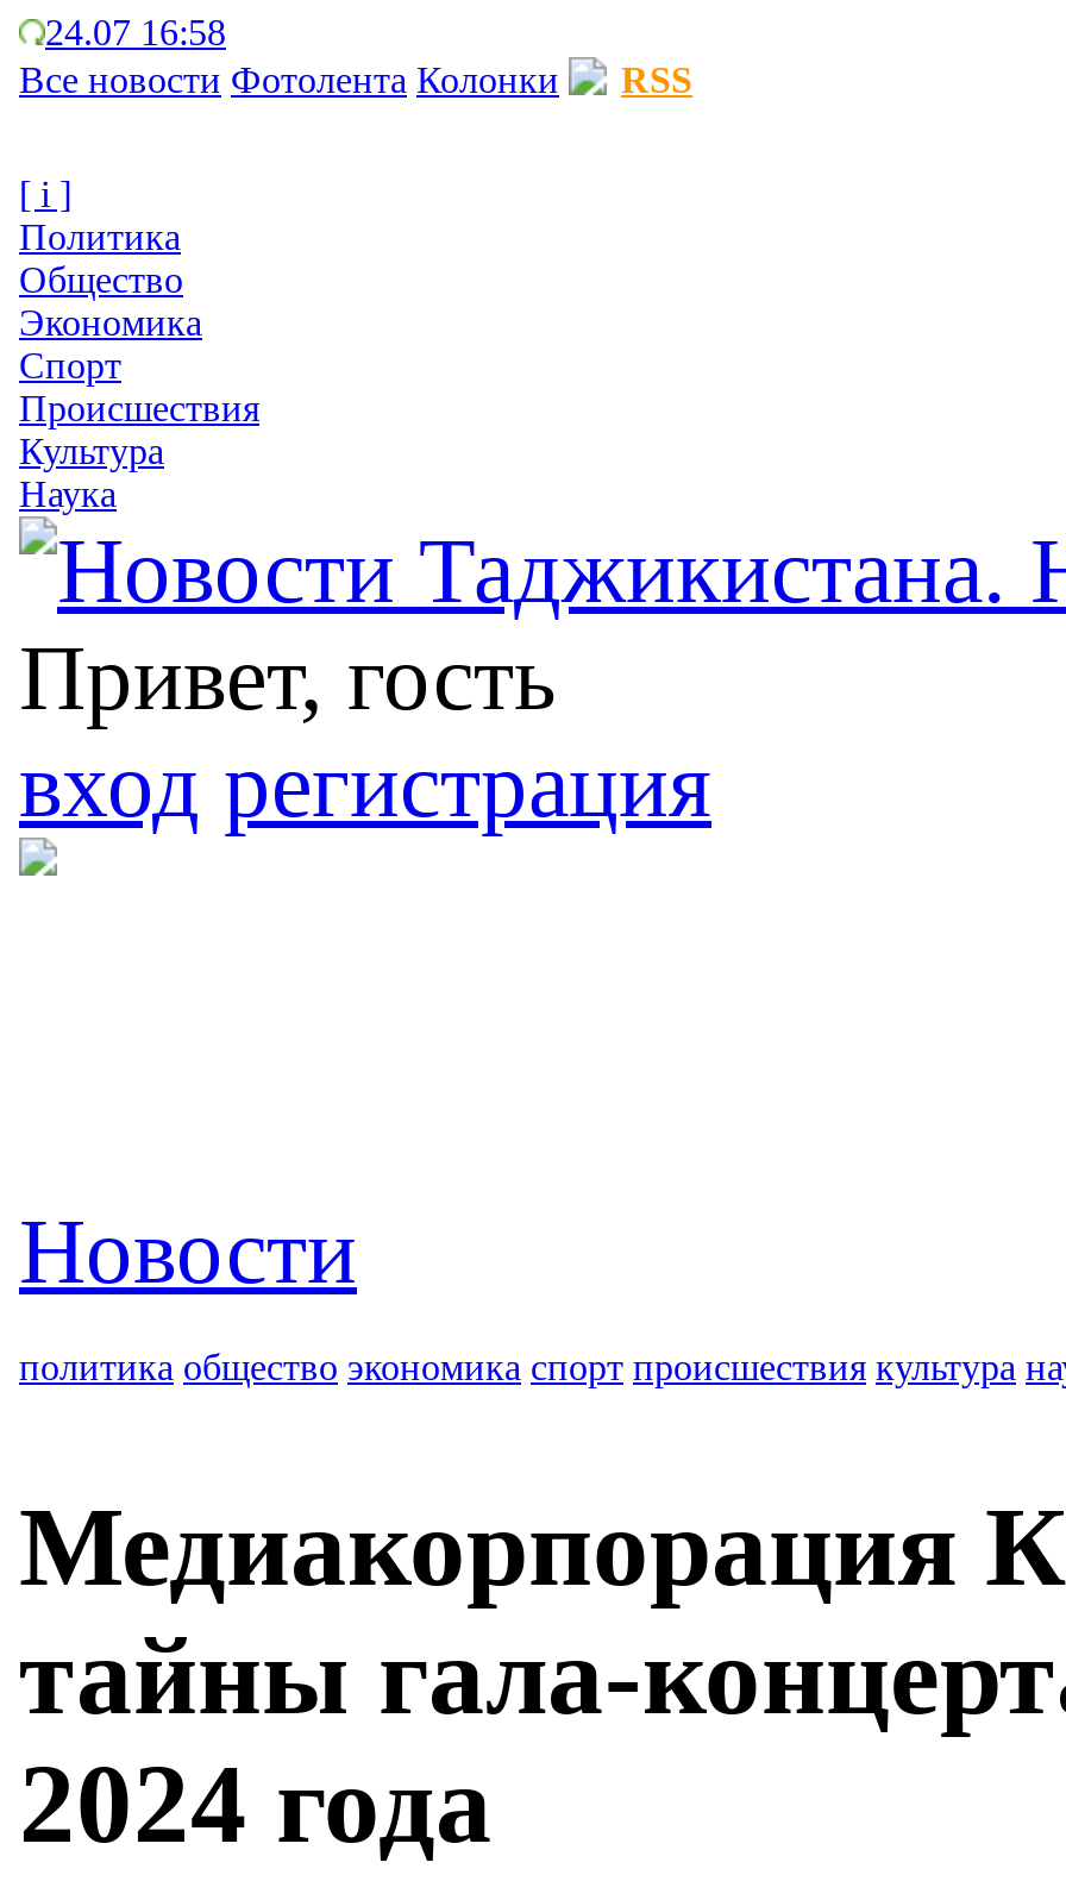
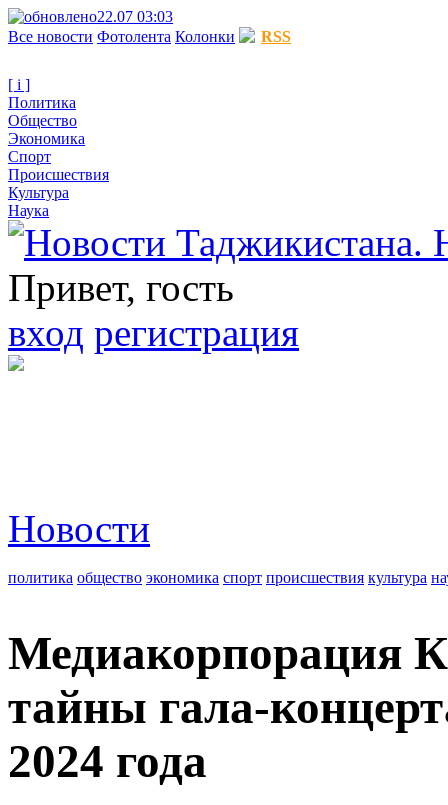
- 24.07 16:58
+ 22.07 03:03
